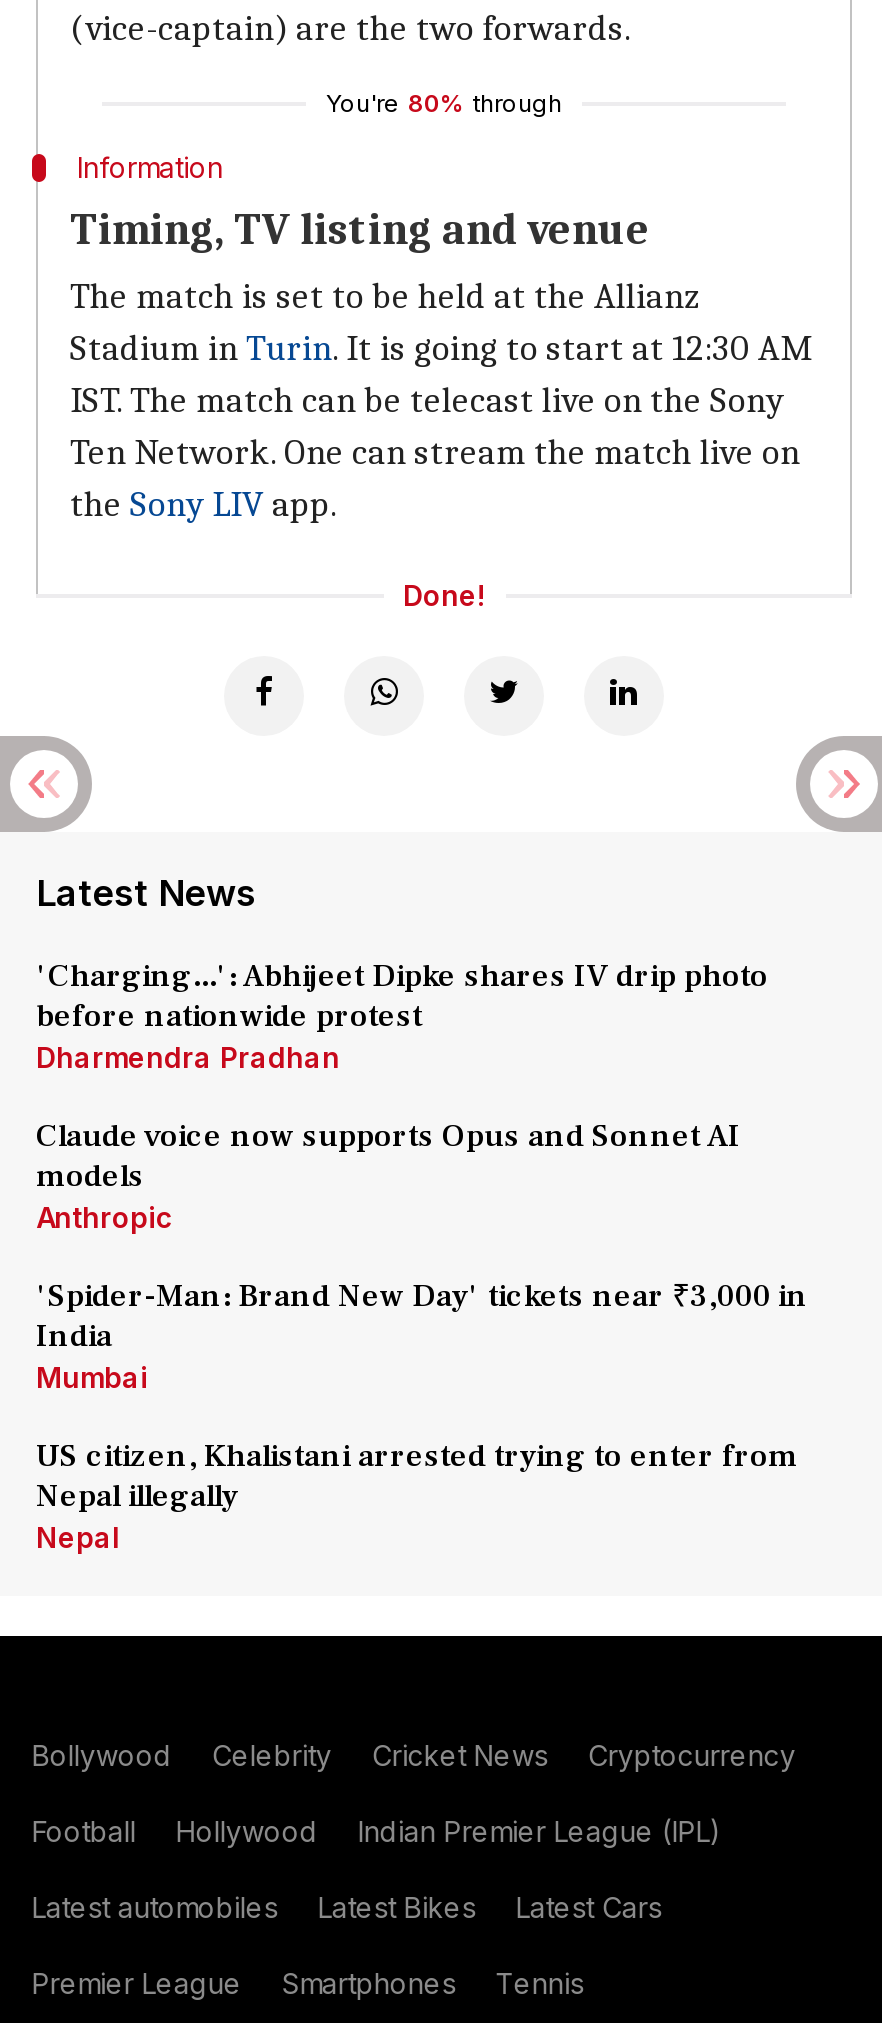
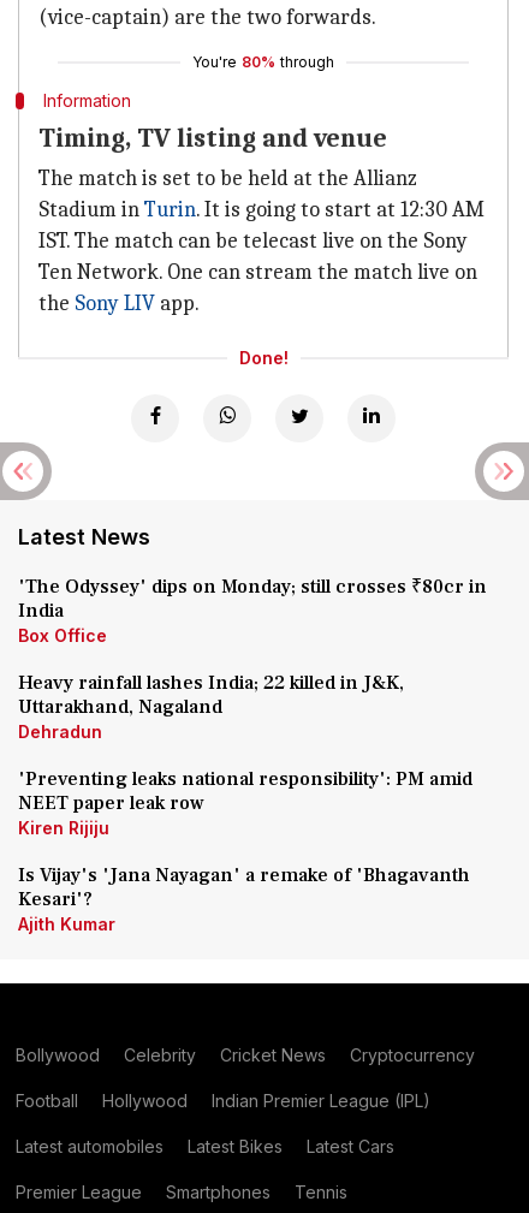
- 'Charging...': Abhijeet Dipke shares IV drip photo
- before nationwide protest
- Dharmendra Pradhan
- Claude voice now supports Opus and Sonnet AI
- models
- Anthropic
- 'Spider-Man: Brand New Day' tickets near ₹3,000 in
+ 'The Odyssey' dips on Monday; still crosses ₹80cr in

moved up: India

- Mumbai
- US citizen, Khalistani arrested trying to enter from
- Nepal illegally
- Nepal
+ Box Office
+ Heavy rainfall lashes India; 22 killed in J&K,
+ Uttarakhand, Nagaland
+ Dehradun
+ 'Preventing leaks national responsibility': PM amid
+ NEET paper leak row
+ Kiren Rijiju
+ Is Vijay's 'Jana Nayagan' a remake of 'Bhagavanth
+ Kesari'?
+ Ajith Kumar
